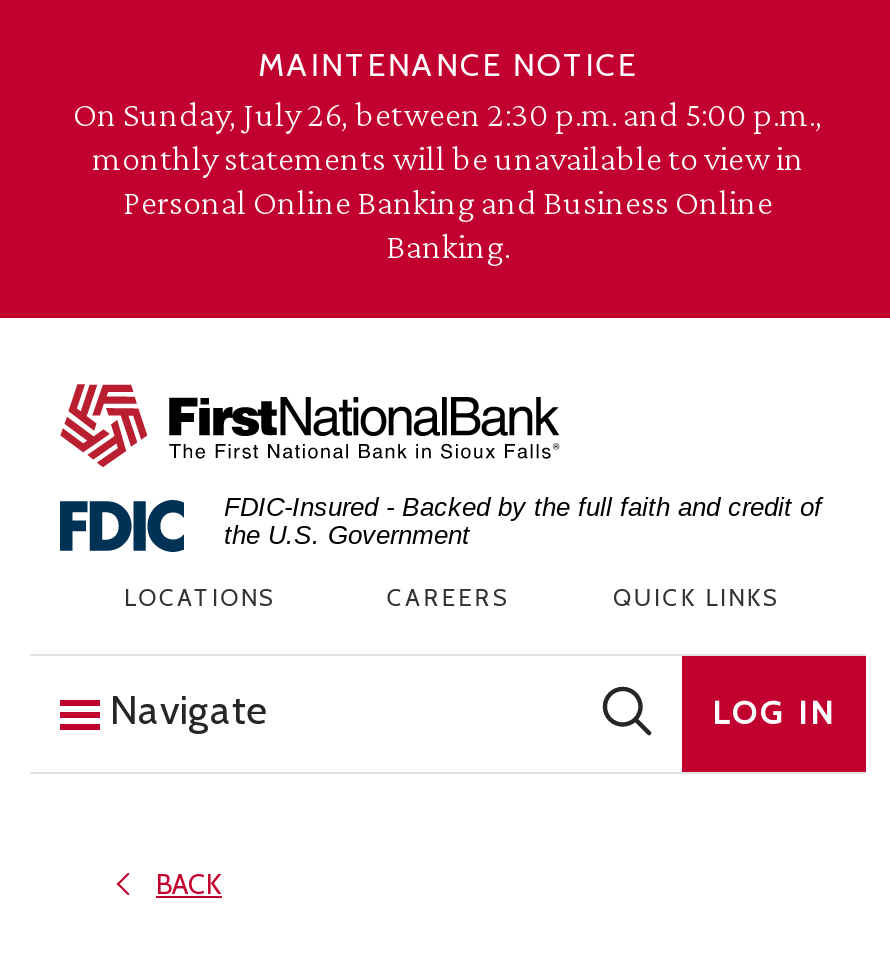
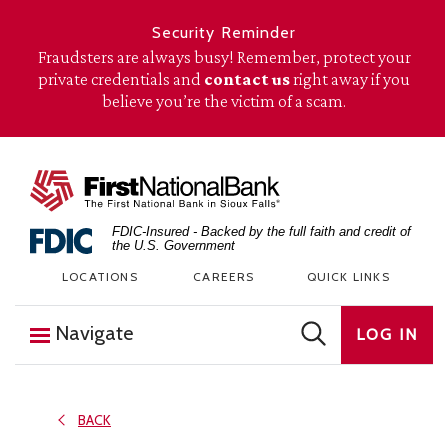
- MAINTENANCE NOTICE
- On Sunday, July 26, between 2:30 p.m. and 5:00 p.m.,
- monthly statements will be unavailable to view in
- Personal Online Banking and Business Online
- Banking.
+ Security Reminder
+ Fraudsters are always busy! Remember, protect your
+ private credentials and contact us right away if you
+ believe you’re the victim of a scam.
